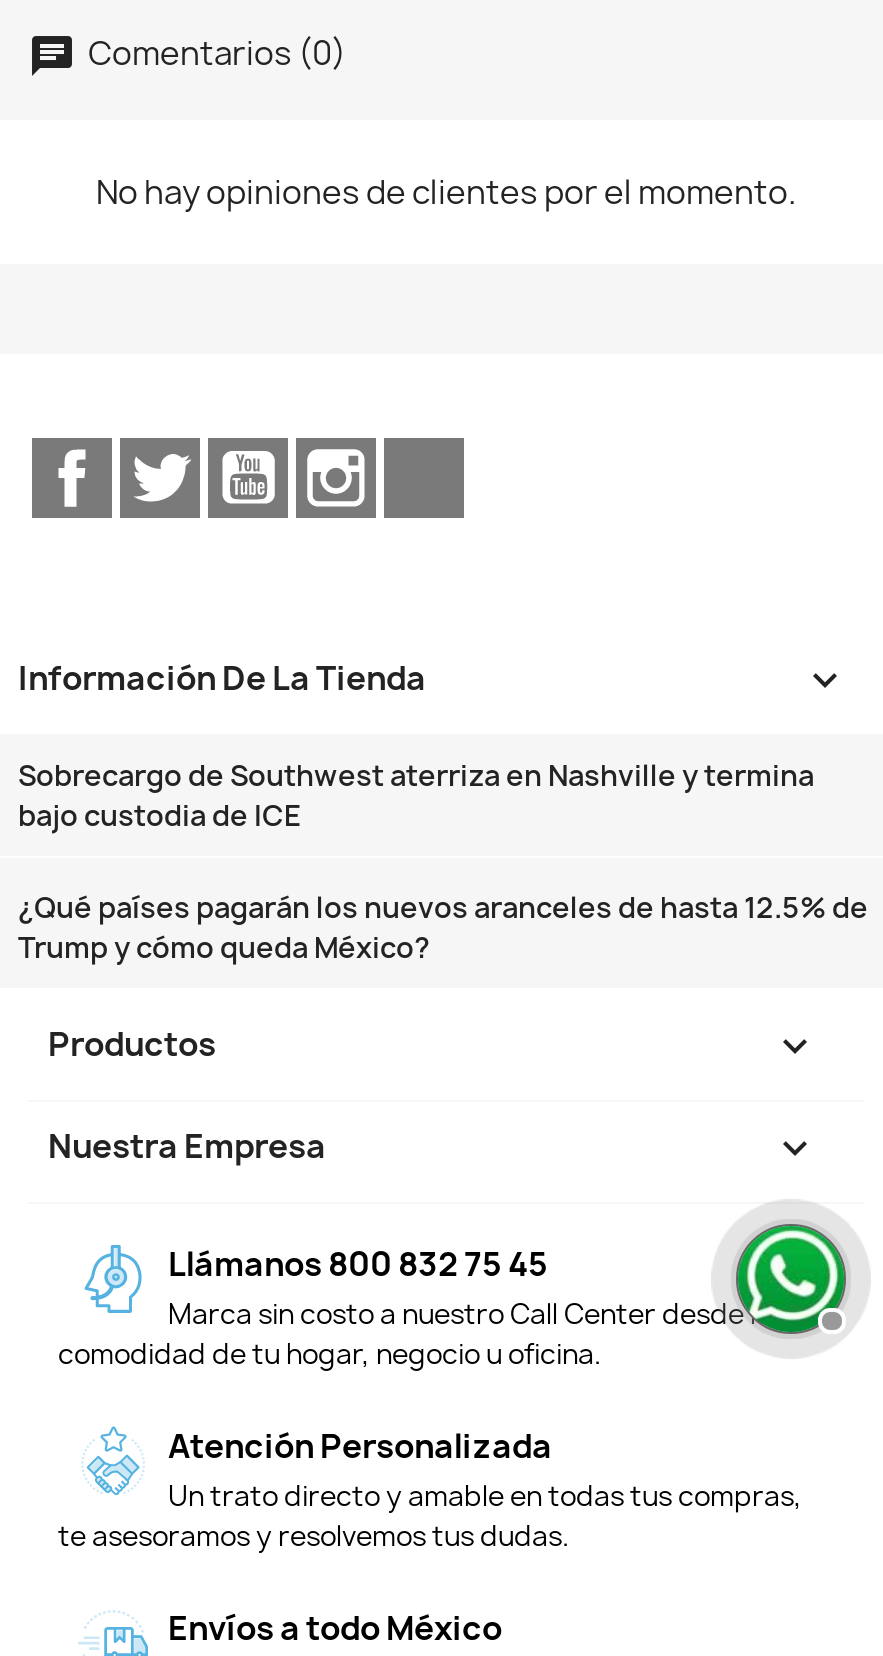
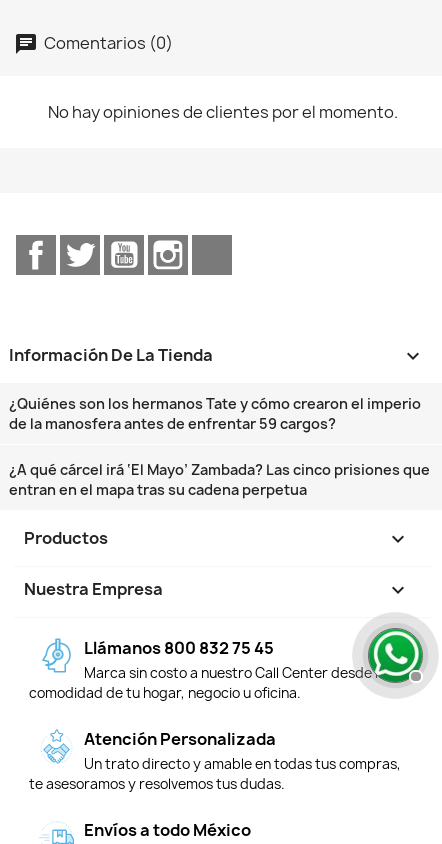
- Sobrecargo de Southwest aterriza en Nashville y termina
- bajo custodia de ICE
+ ¿Quiénes son los hermanos Tate y cómo crearon el imperio
+ de la manosfera antes de enfrentar 59 cargos?

- ¿Qué países pagarán los nuevos aranceles de hasta 12.5% de
- Trump y cómo queda México?
+ ¿A qué cárcel irá ‘El Mayo’ Zambada? Las cinco prisiones que
+ entran en el mapa tras su cadena perpetua
